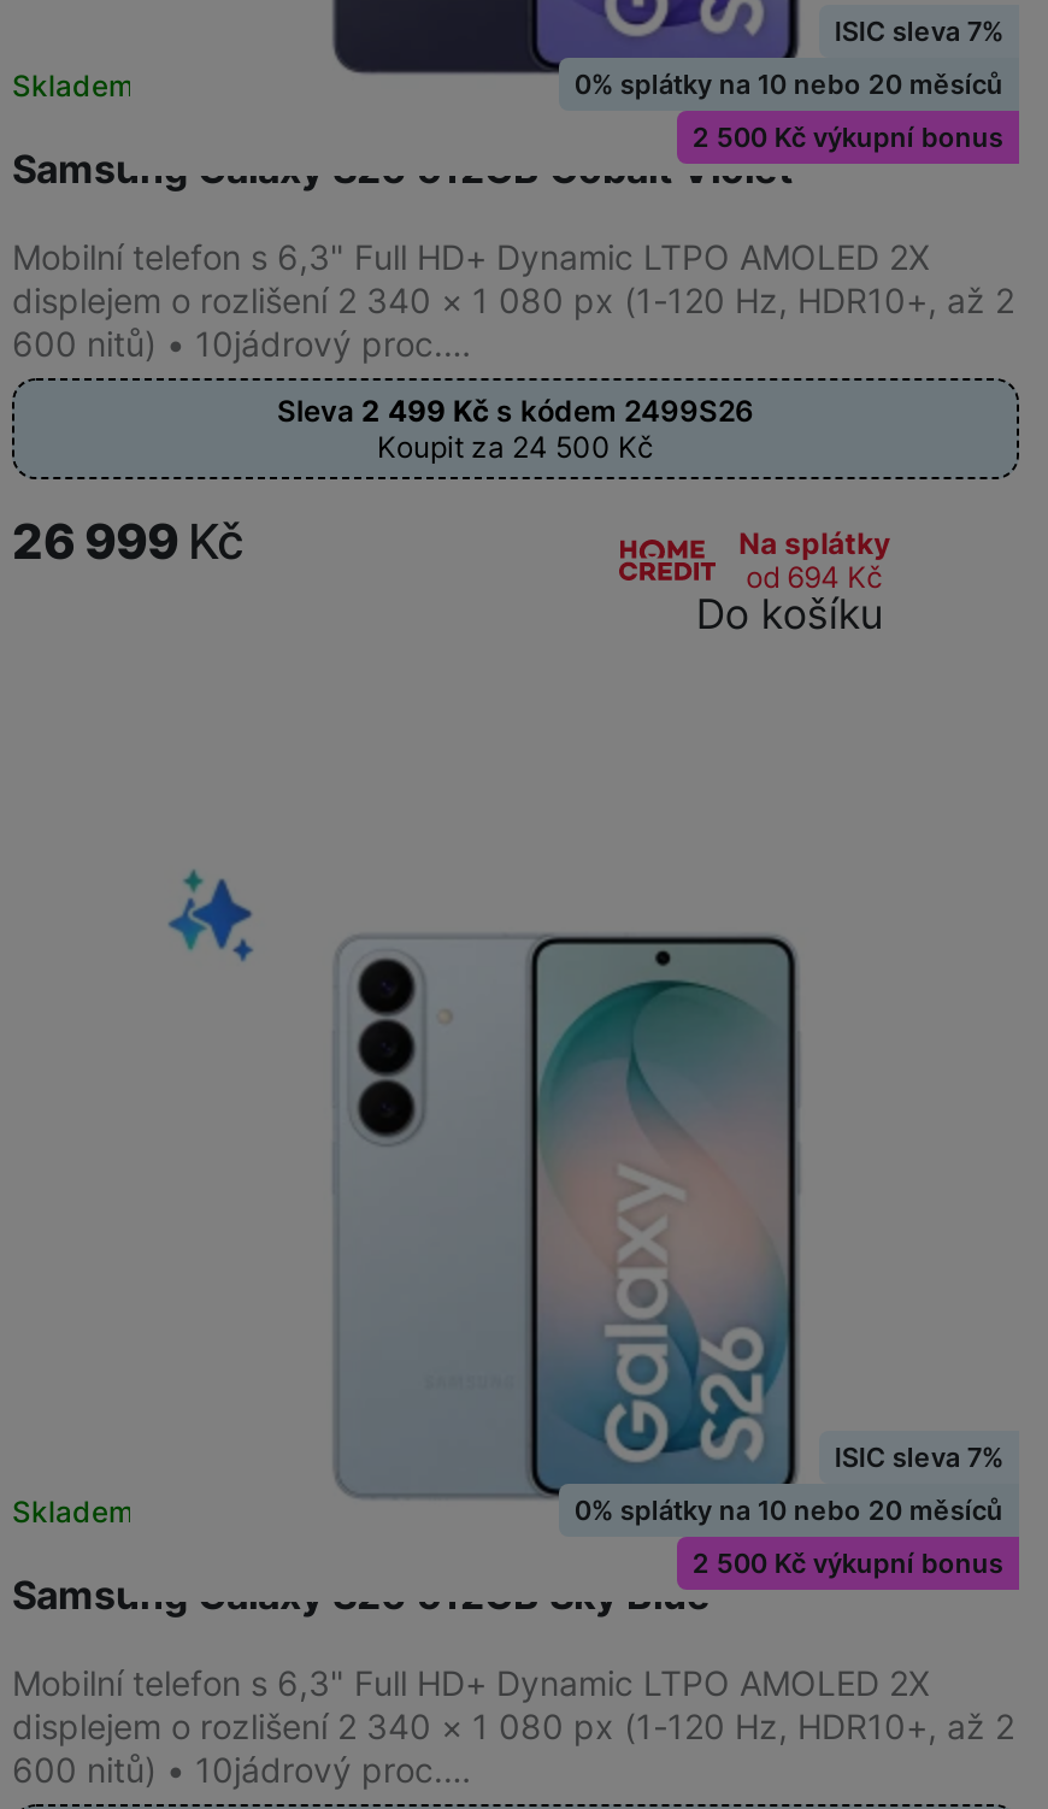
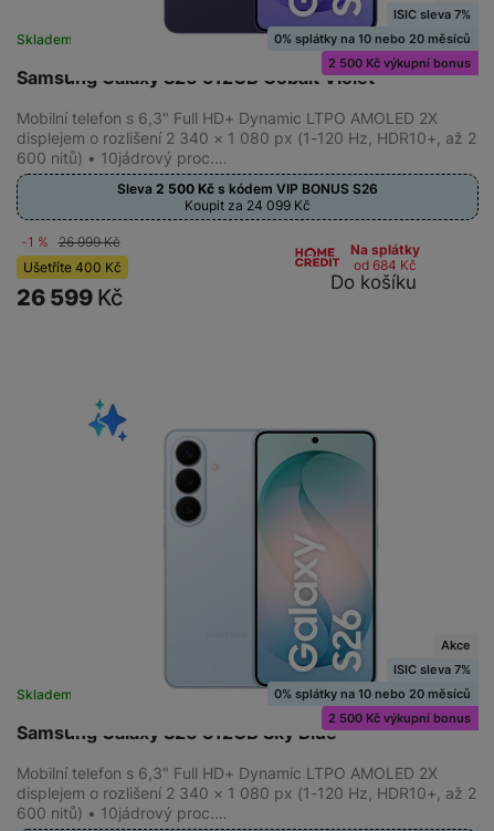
- Sleva 2 499 Kč s kódem 2499S26
- Koupit za 24 500 Kč
- 26 999 Kč
+ Sleva 2 500 Kč s kódem VIP BONUS S26
+ Koupit za 24 099 Kč
+ -1 % 26 999Kč
+ Ušetříte 400 Kč
+ 26 599 Kč

- od 694 Kč
+ od 684 Kč

+ Akce
